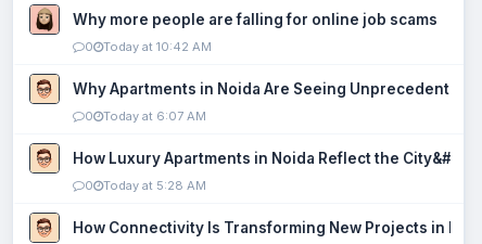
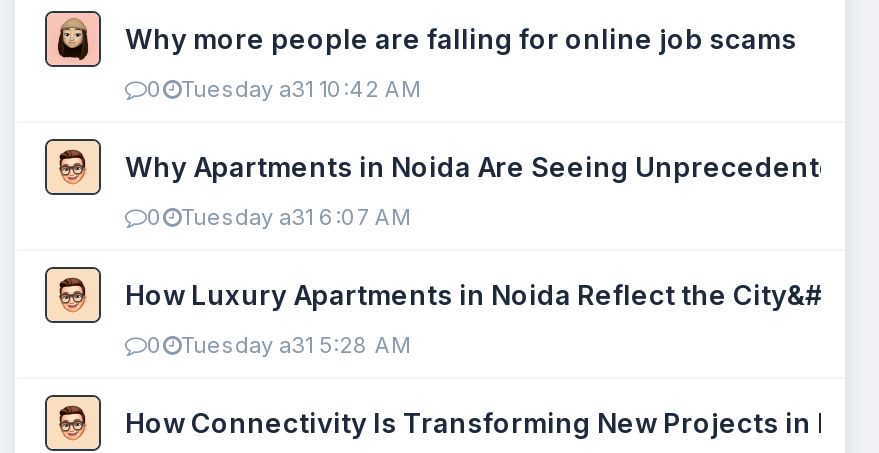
- 0 Today at 10:42 AM
+ 0 Tuesday a31 10:42 AM

- 0 Today at 6:07 AM
+ 0 Tuesday a31 6:07 AM

- 0 Today at 5:28 AM
+ 0 Tuesday a31 5:28 AM
